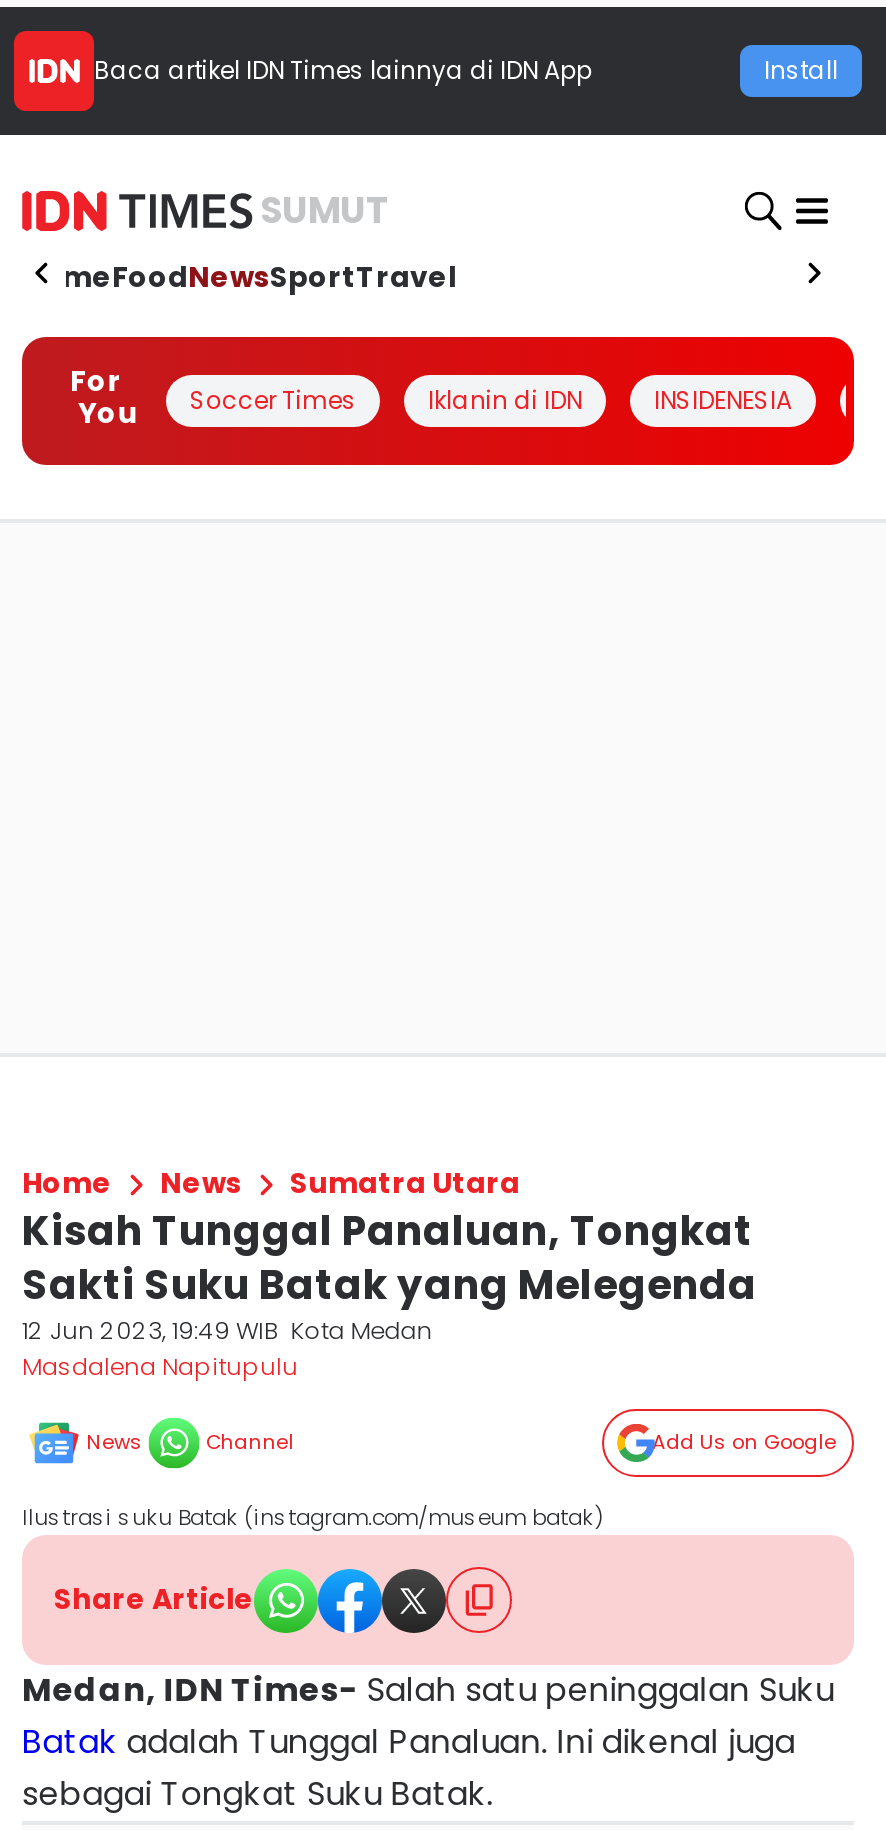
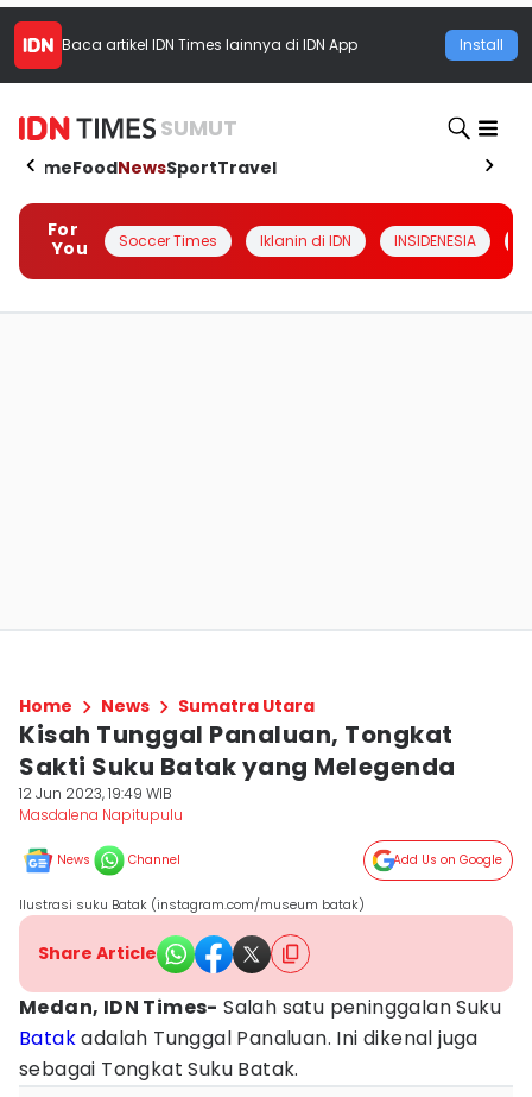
- 12 Jun 2023, 19:49 WIB Kota Medan
+ 12 Jun 2023, 19:49 WIB
